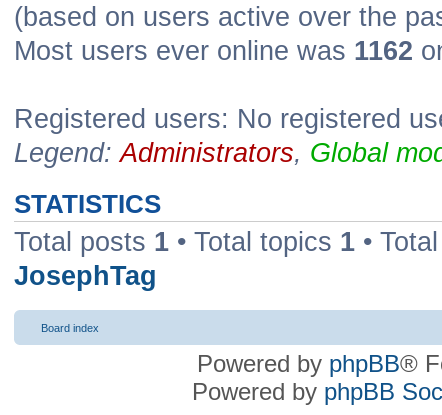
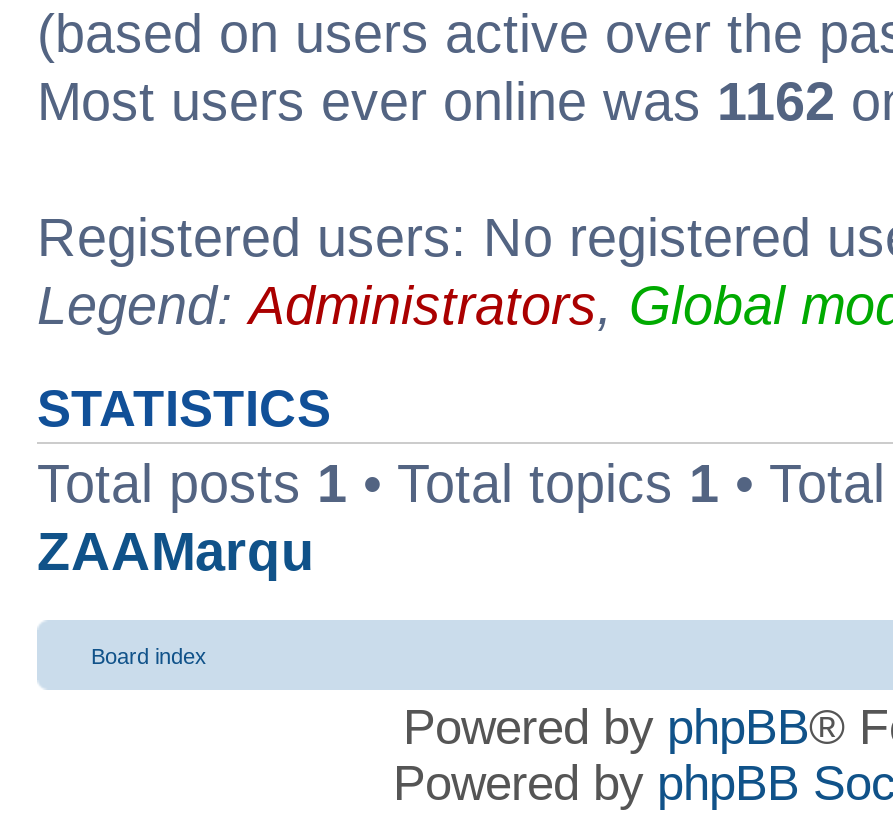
- JosephTag
+ ZAAMarqu
